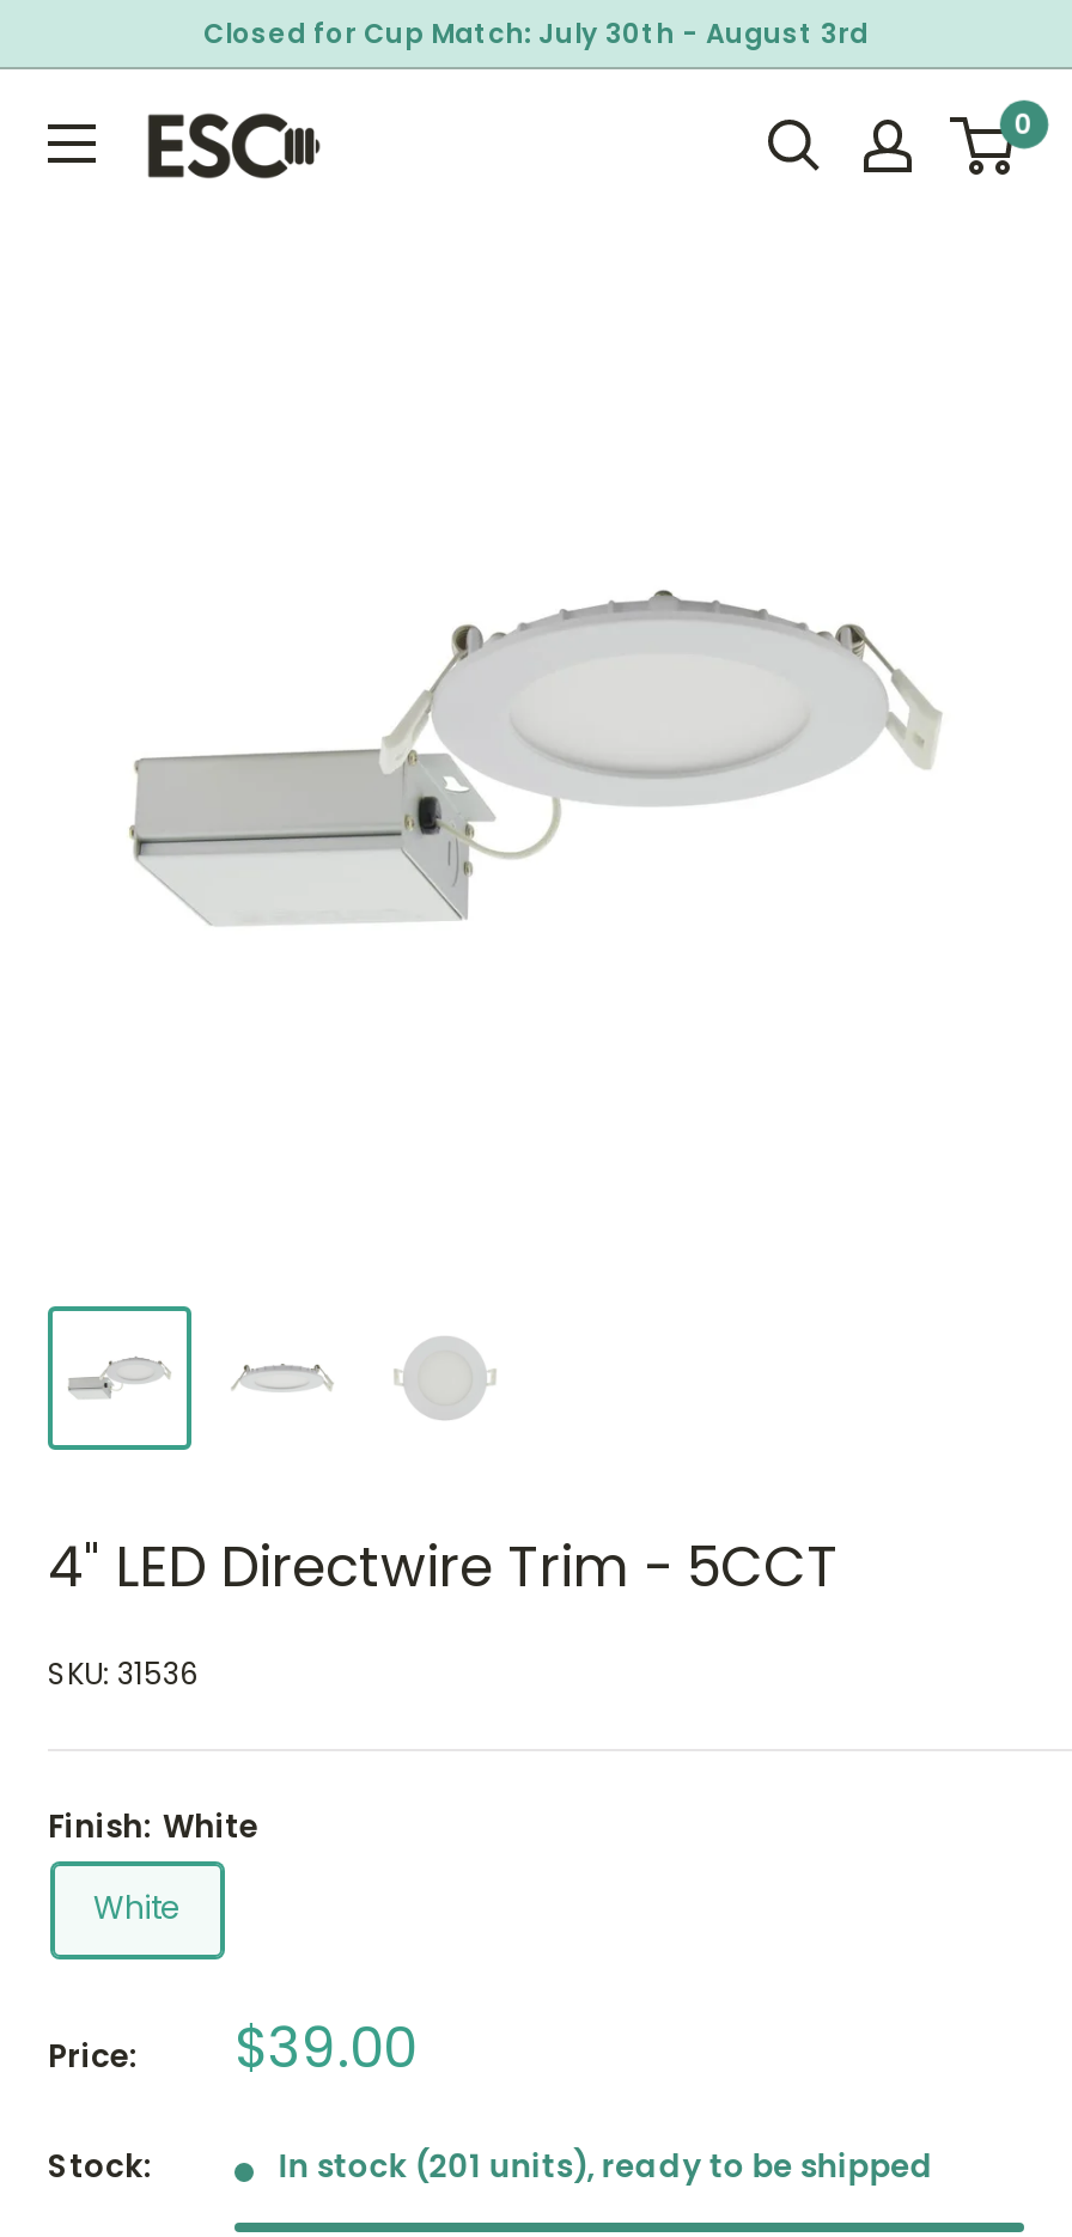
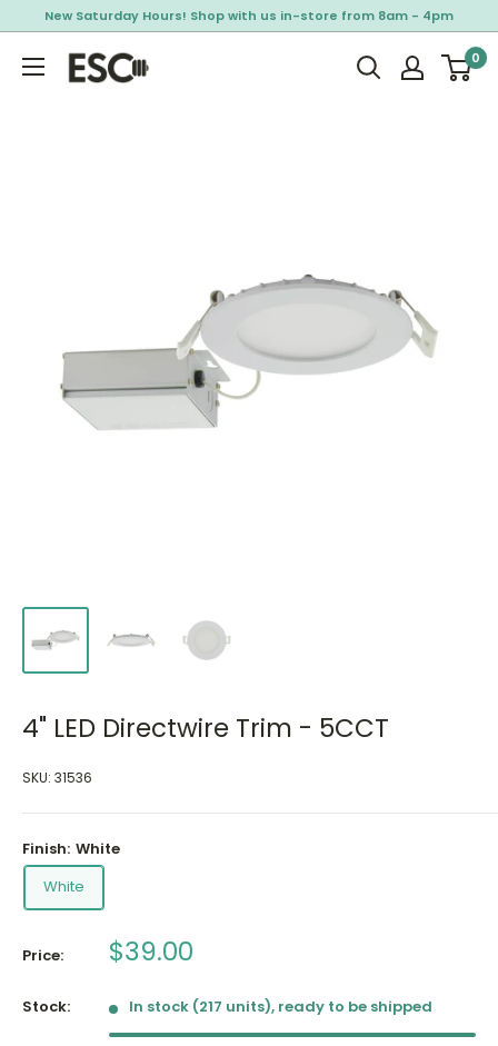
- Closed for Cup Match: July 30th - August 3rd
+ New Saturday Hours! Shop with us in-store from 8am - 4pm

- In stock (201 units), ready to be shipped
+ In stock (217 units), ready to be shipped
